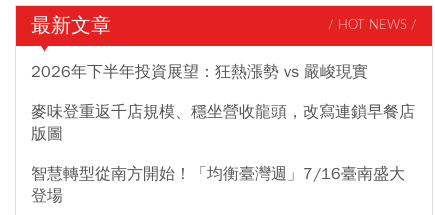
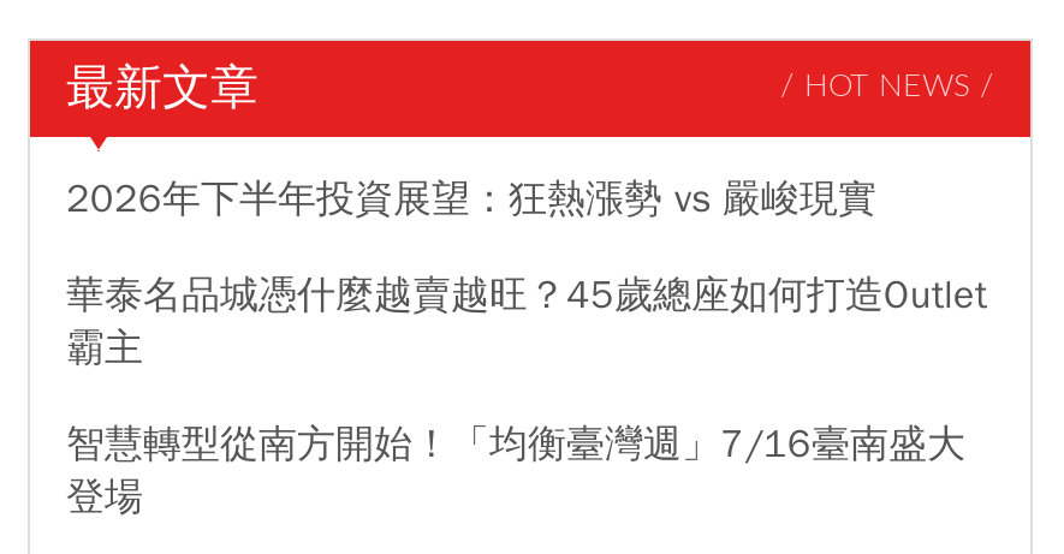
- 麥味登重返千店規模、穩坐營收龍頭，改寫連鎖早餐店
- 版圖
+ 華泰名品城憑什麼越賣越旺？45歲總座如何打造Outlet
+ 霸主
